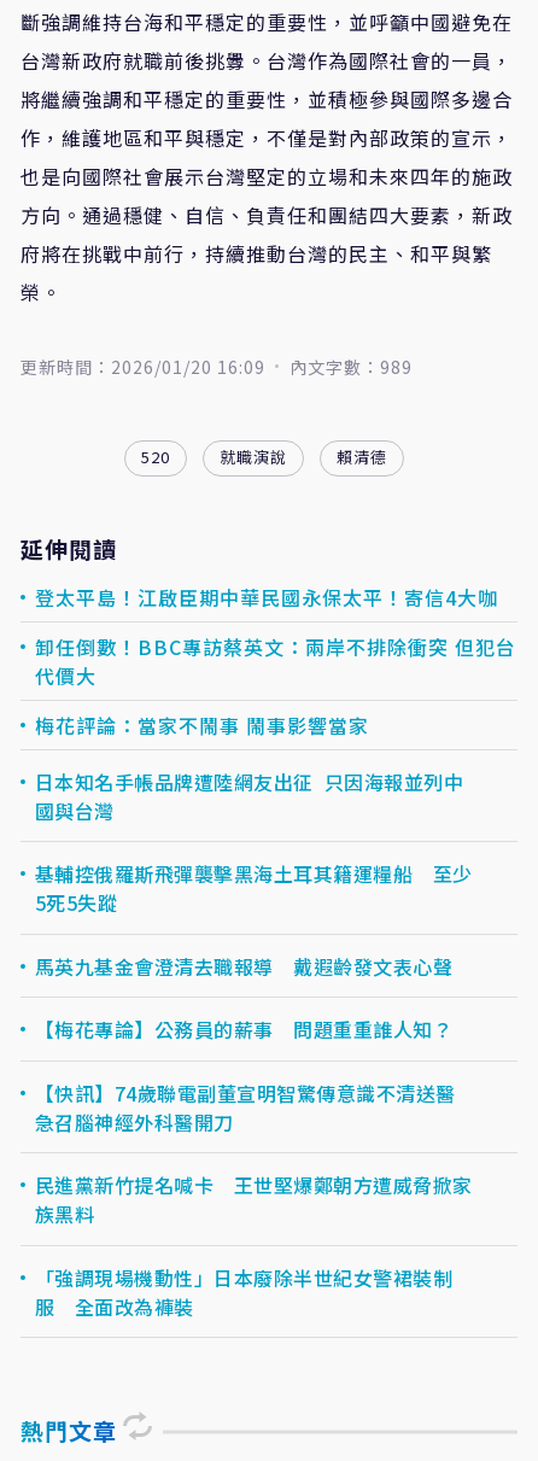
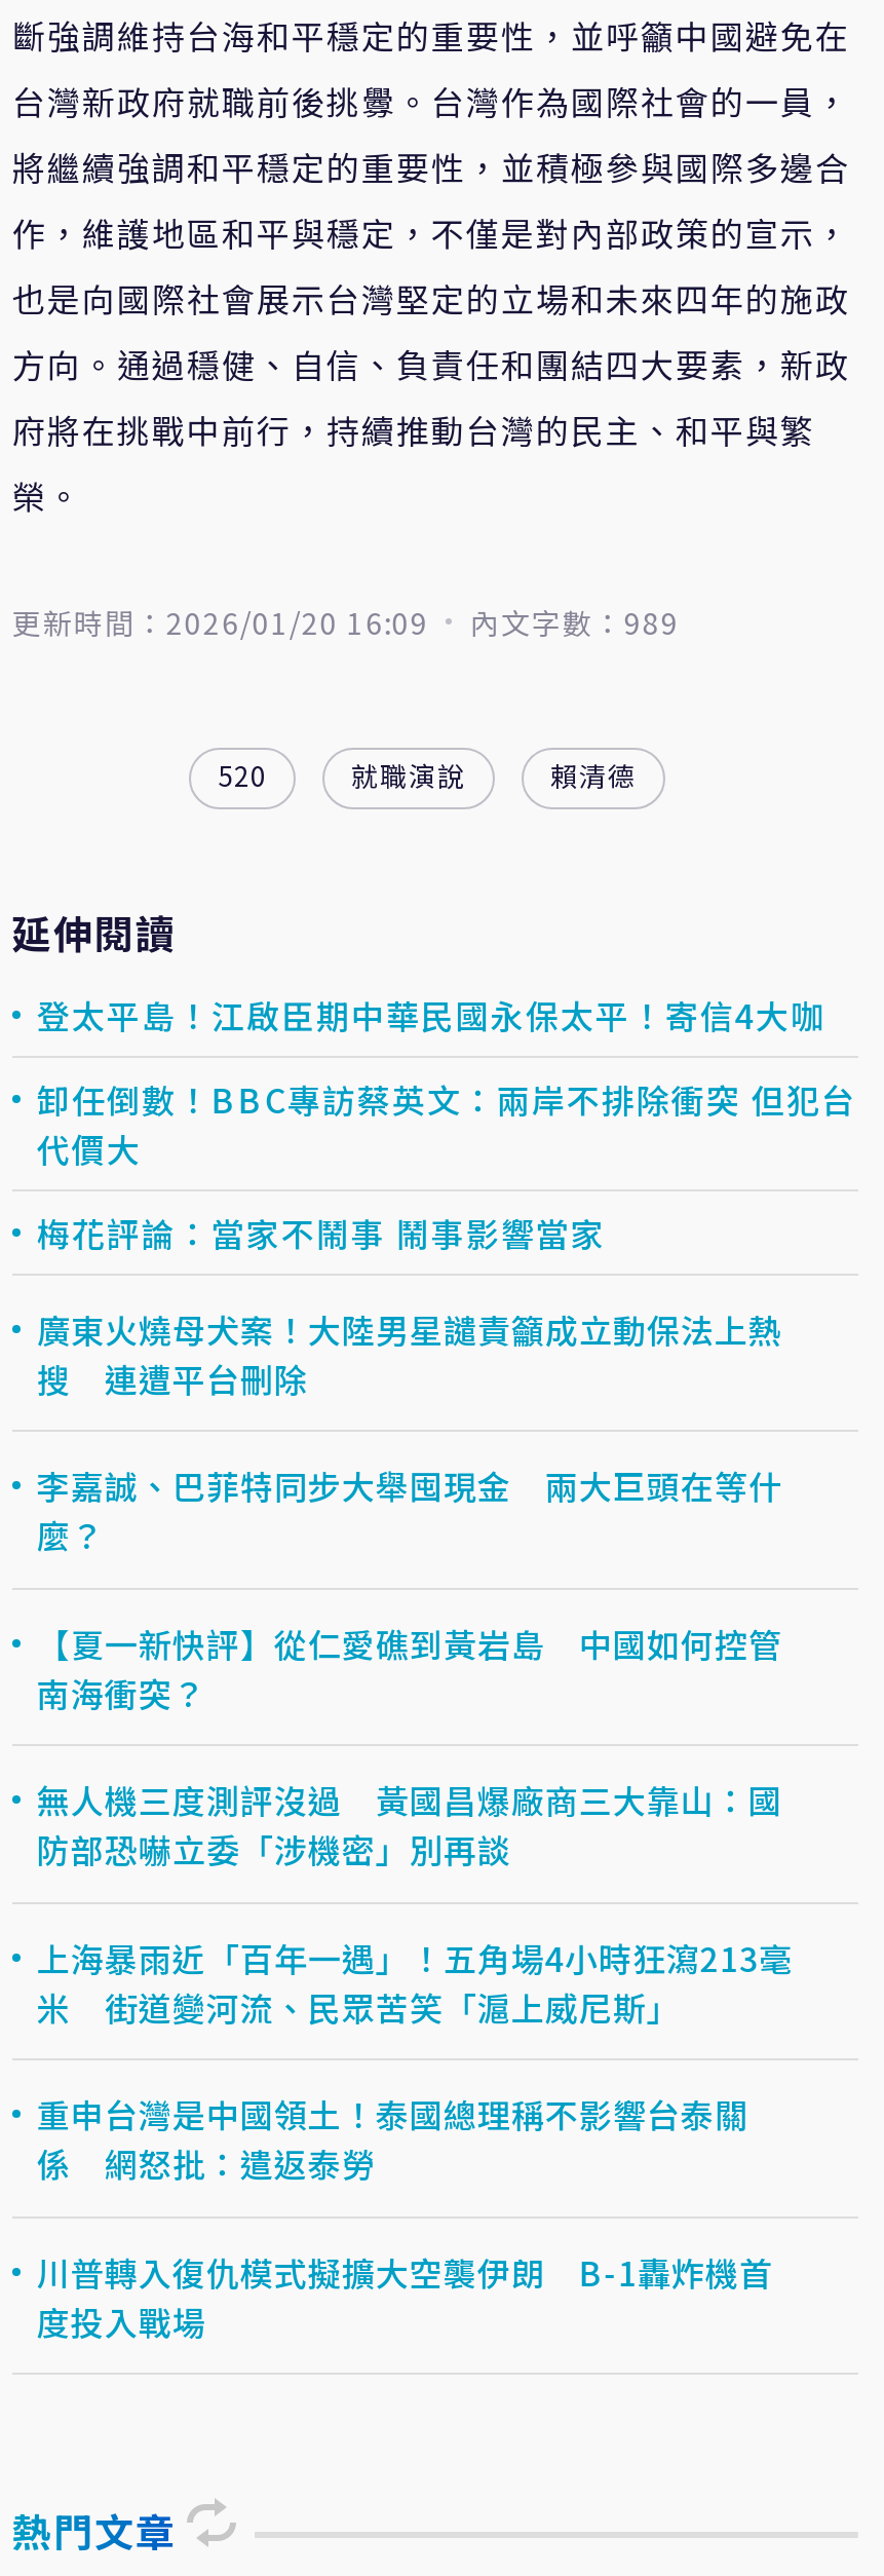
- 日本知名手帳品牌遭陸網友出征 只因海報並列中
- 國與台灣
+ 廣東火燒母犬案！大陸男星譴責籲成立動保法上熱
+ 搜 連遭平台刪除

- 基輔控俄羅斯飛彈襲擊黑海土耳其籍運糧船 至少
- 5死5失蹤
+ 李嘉誠、巴菲特同步大舉囤現金 兩大巨頭在等什
+ 麼？

- 馬英九基金會澄清去職報導 戴遐齡發文表心聲
+ 【夏一新快評】從仁愛礁到黃岩島 中國如何控管
+ 南海衝突？

- 【梅花專論】公務員的薪事 問題重重誰人知？
+ 無人機三度測評沒過 黃國昌爆廠商三大靠山：國
+ 防部恐嚇立委「涉機密」別再談

- 【快訊】74歲聯電副董宣明智驚傳意識不清送醫
- 急召腦神經外科醫開刀
+ 上海暴雨近「百年一遇」！五角場4小時狂瀉213毫
+ 米 街道變河流、民眾苦笑「滬上威尼斯」

- 民進黨新竹提名喊卡 王世堅爆鄭朝方遭威脅掀家
- 族黑料
+ 重申台灣是中國領土！泰國總理稱不影響台泰關
+ 係 網怒批：遣返泰勞

- 「強調現場機動性」日本廢除半世紀女警裙裝制
- 服 全面改為褲裝
+ 川普轉入復仇模式擬擴大空襲伊朗 B-1轟炸機首
+ 度投入戰場
